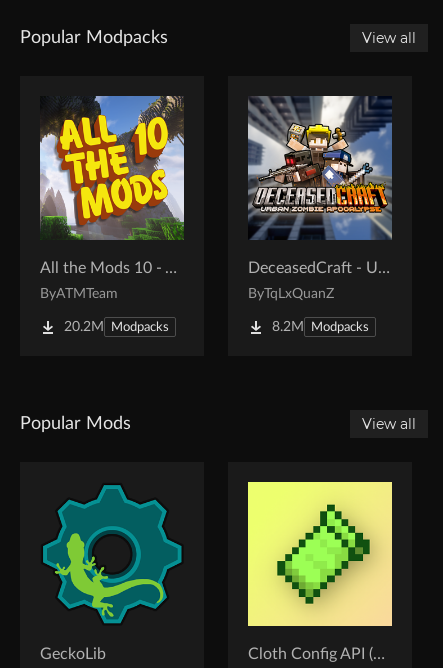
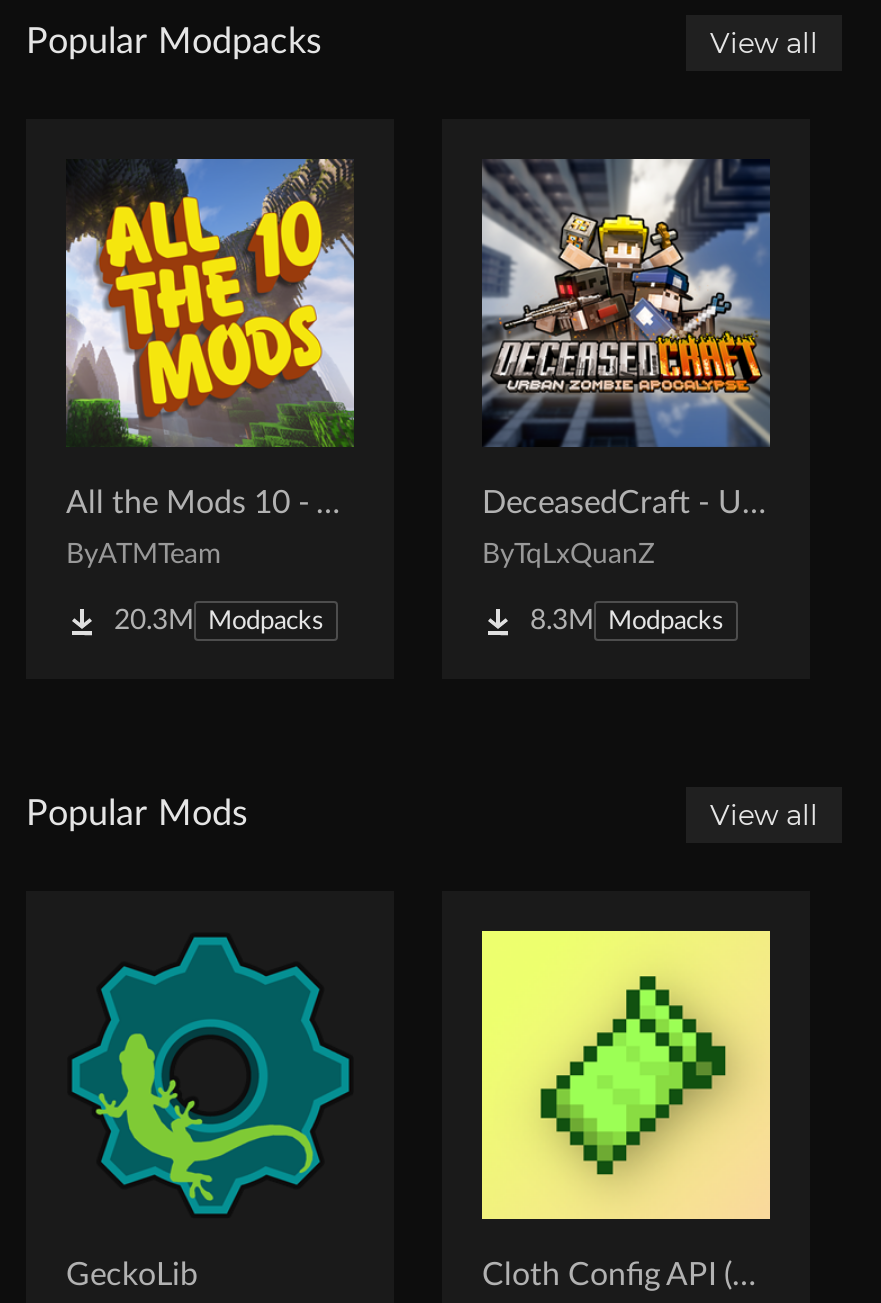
- 20.2M Modpacks
+ 20.3M Modpacks

- 8.2M Modpacks
+ 8.3M Modpacks
